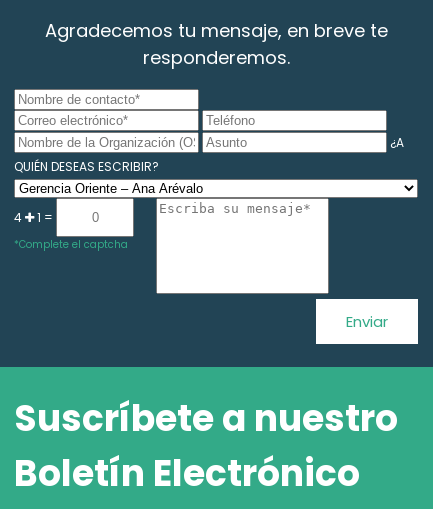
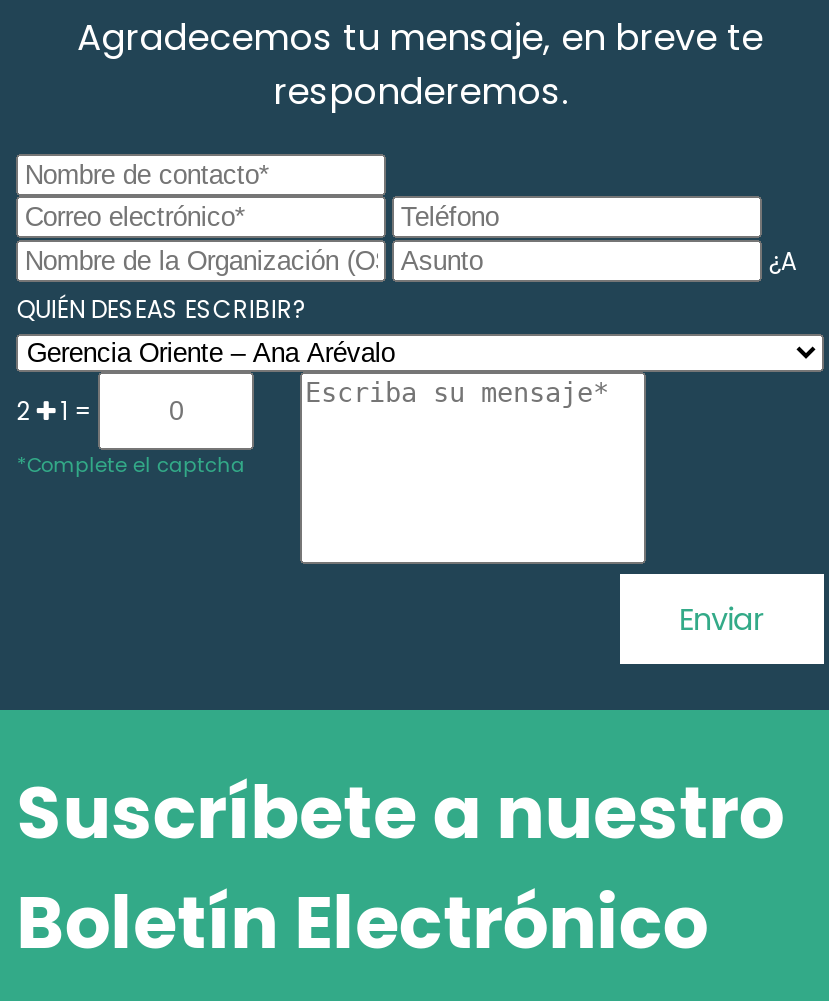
- 4 1 =
+ 2 1 =
